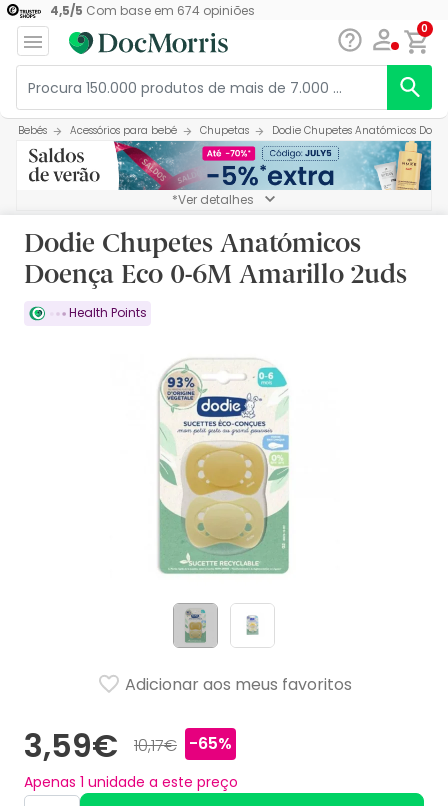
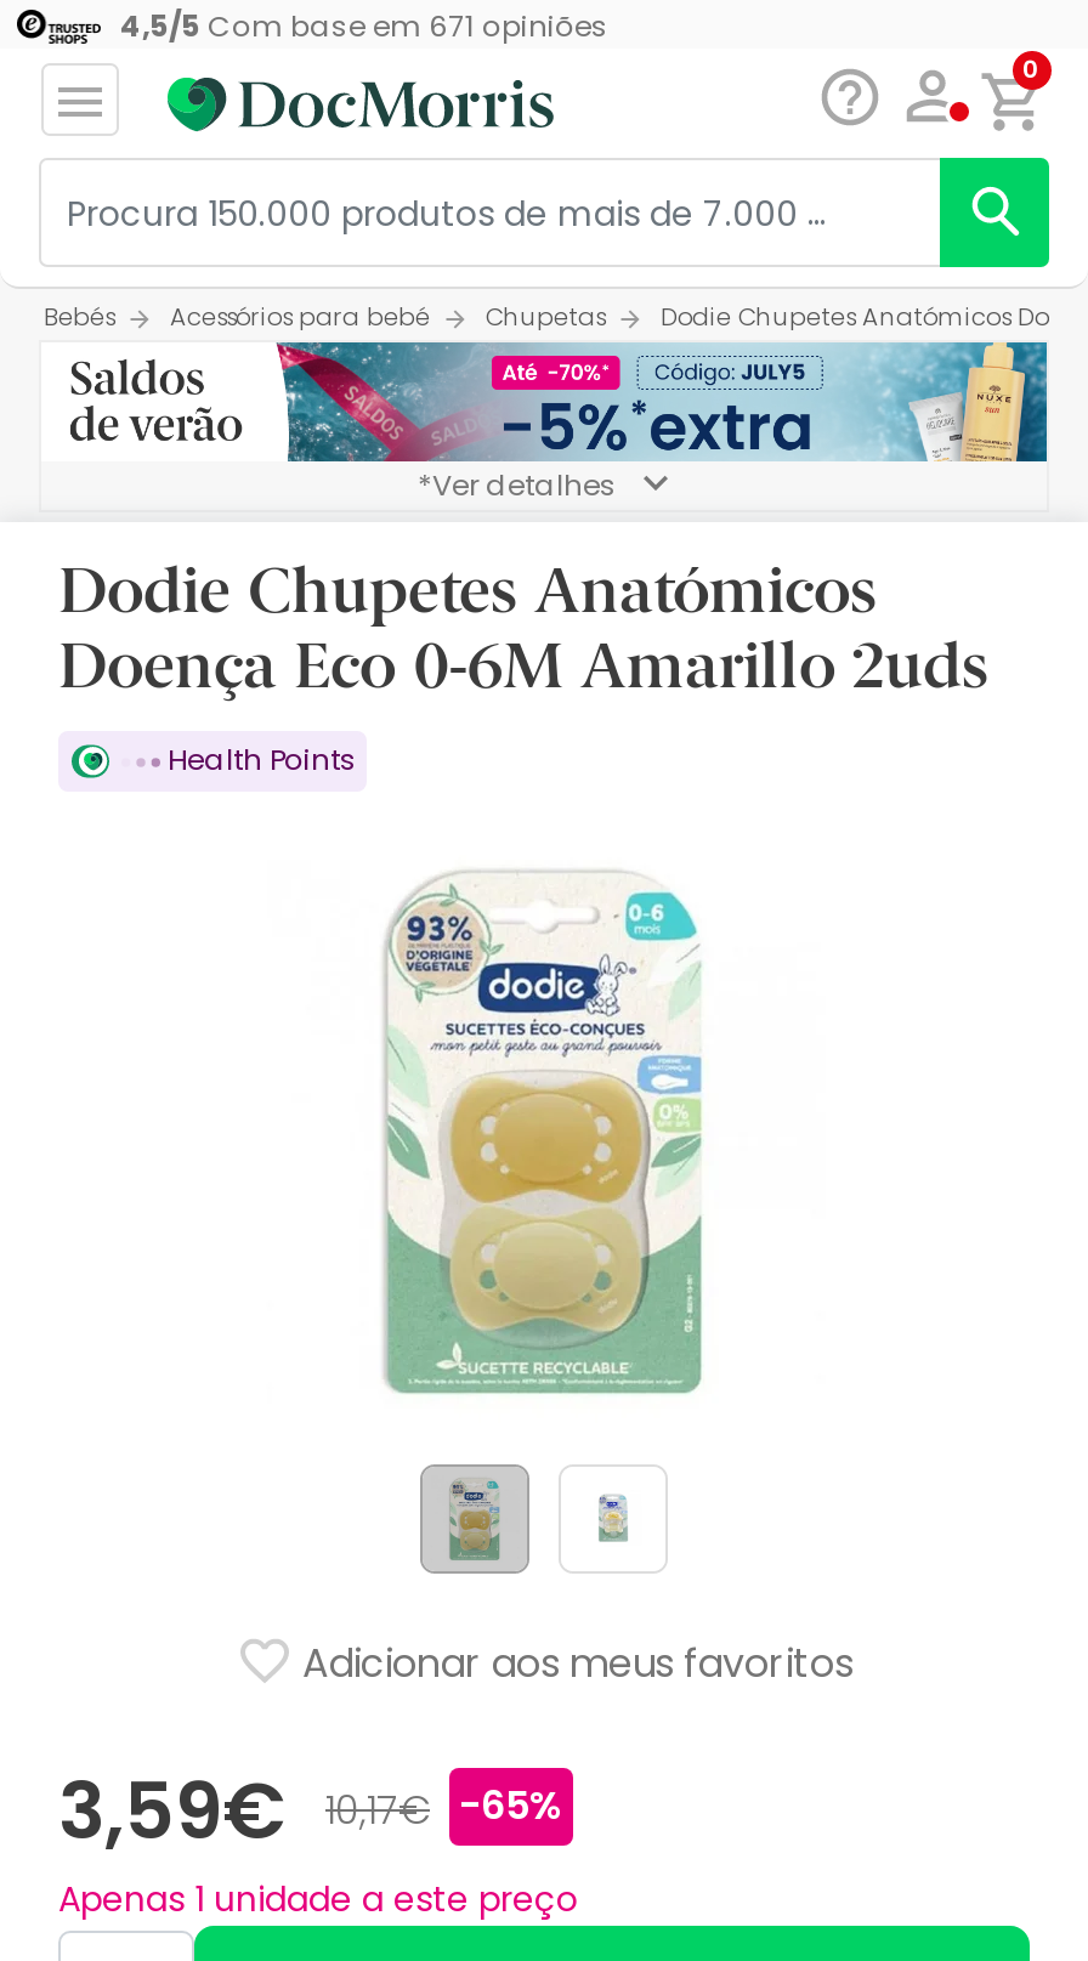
- 4,5/5 Com base em 674 opiniões
+ 4,5/5 Com base em 671 opiniões
